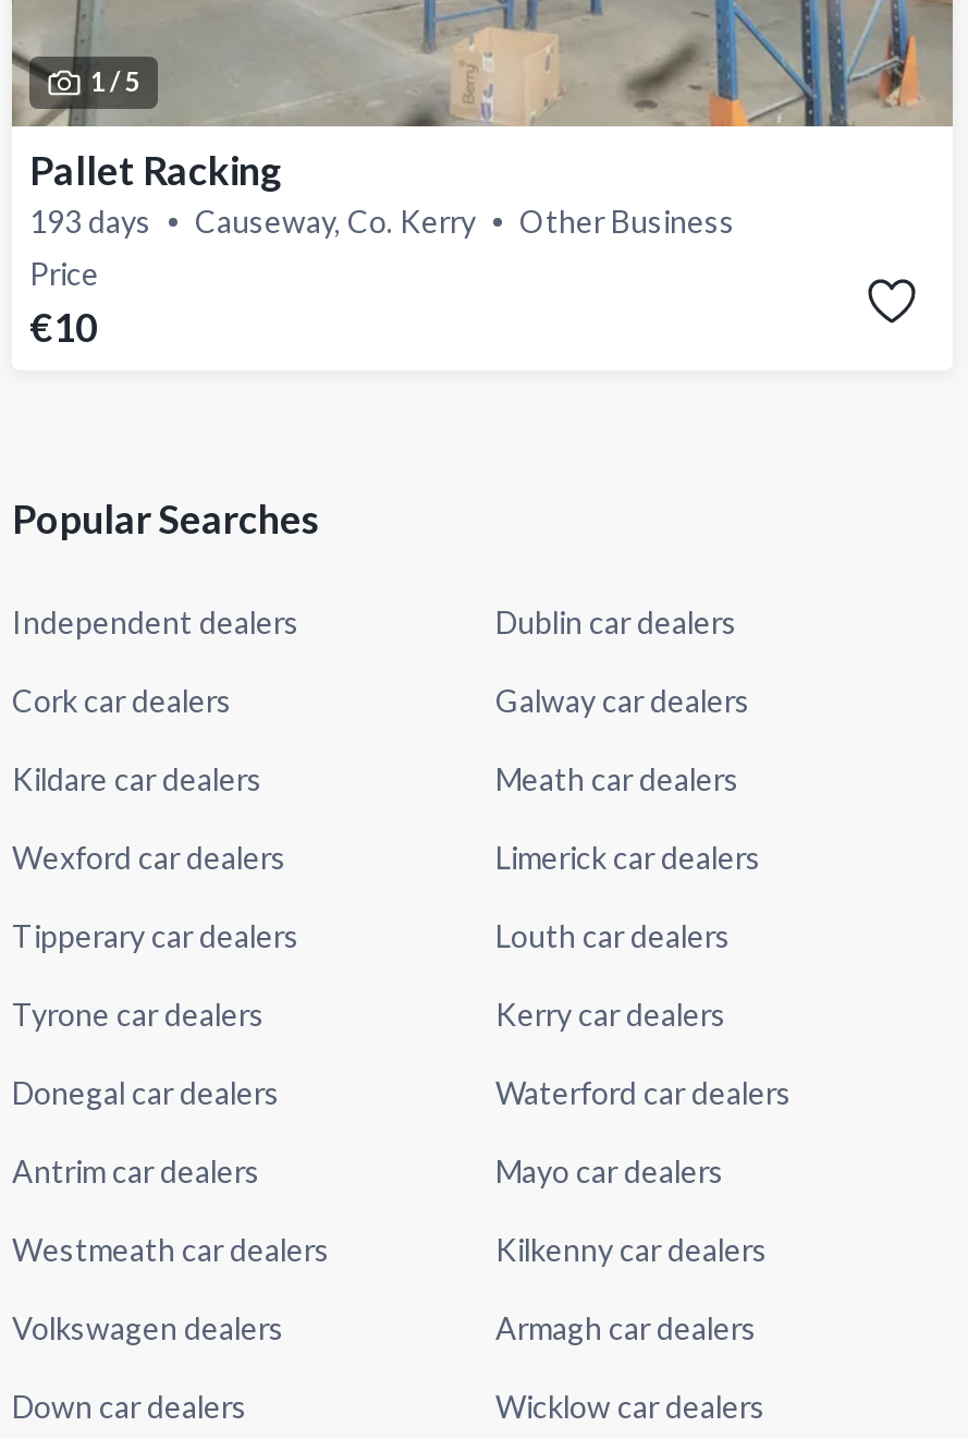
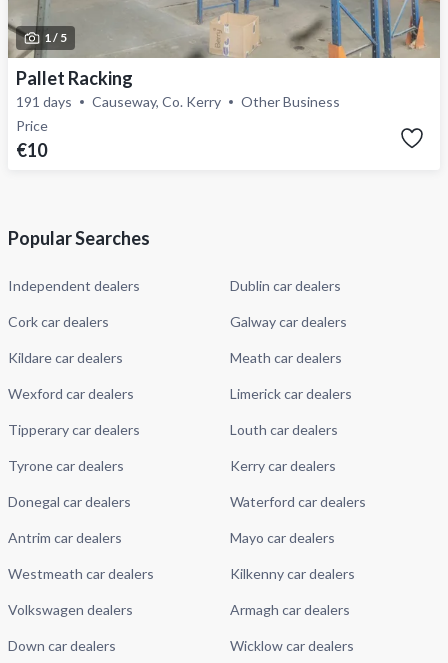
- 193 days Causeway, Co. Kerry Other Business
+ 191 days Causeway, Co. Kerry Other Business
